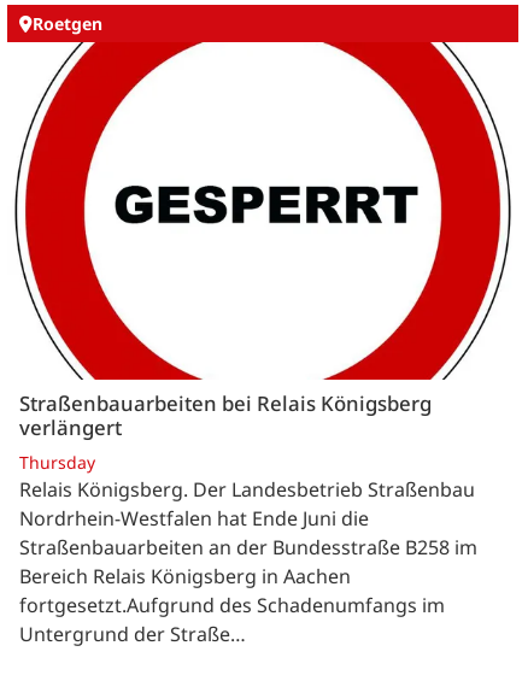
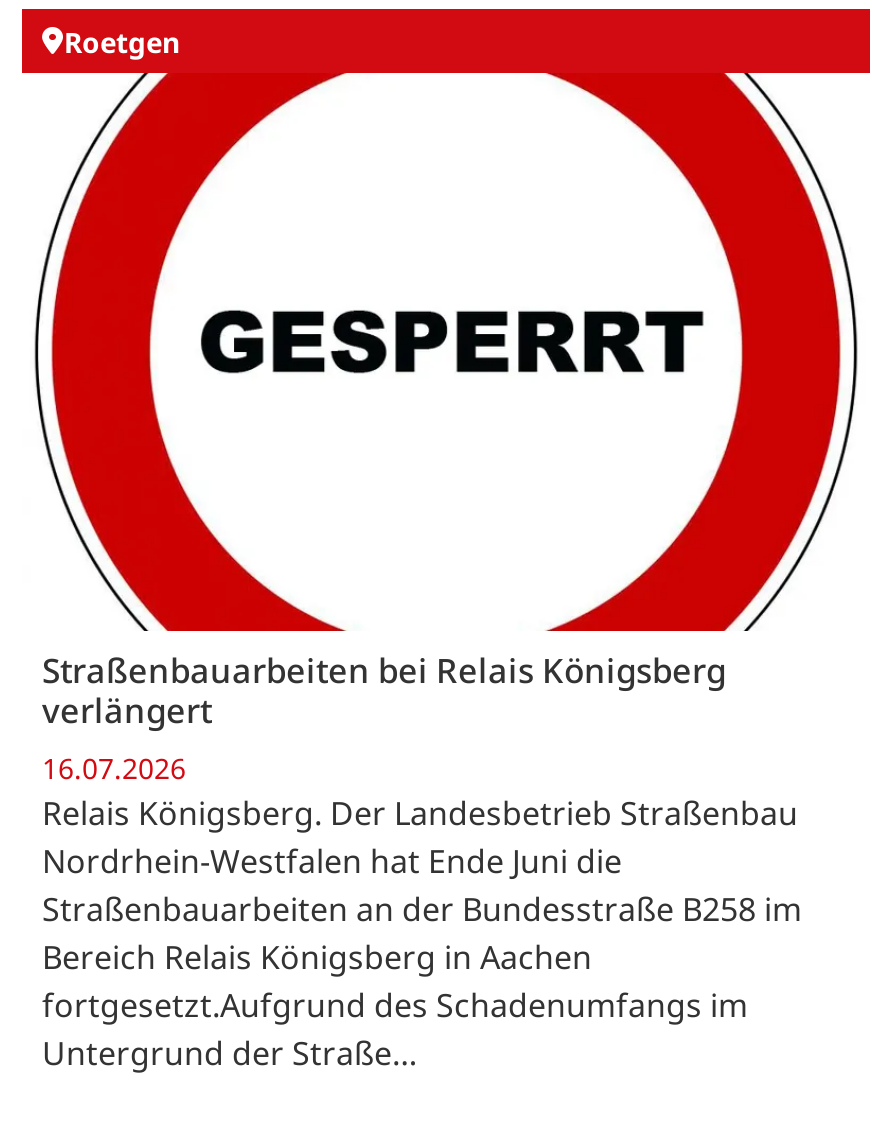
- Thursday
+ 16.07.2026
